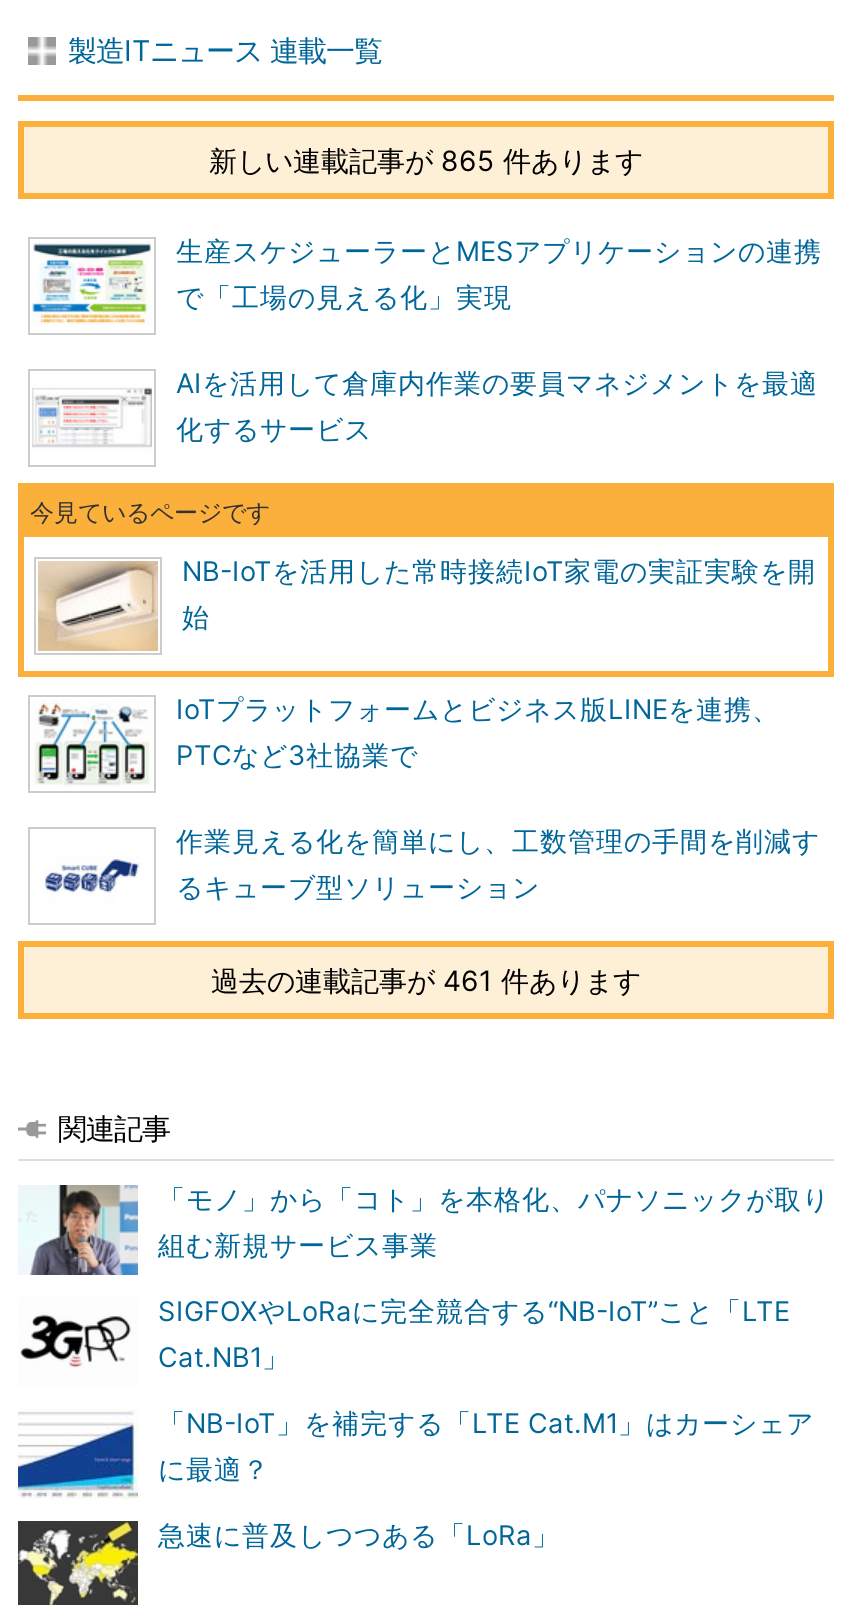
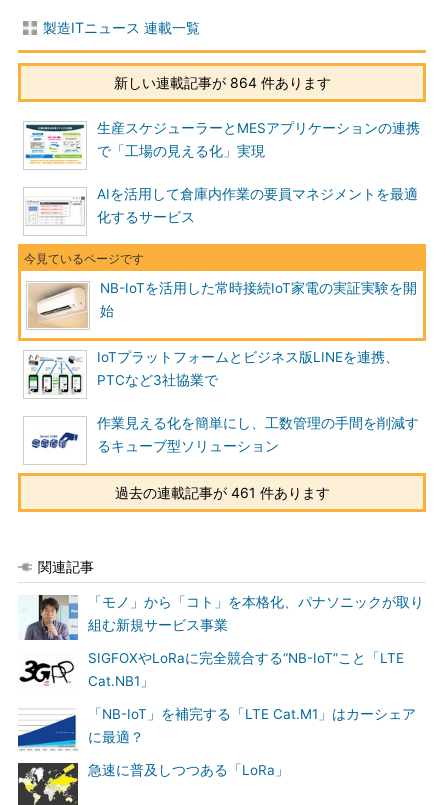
- 新しい連載記事が 865 件あります
+ 新しい連載記事が 864 件あります
